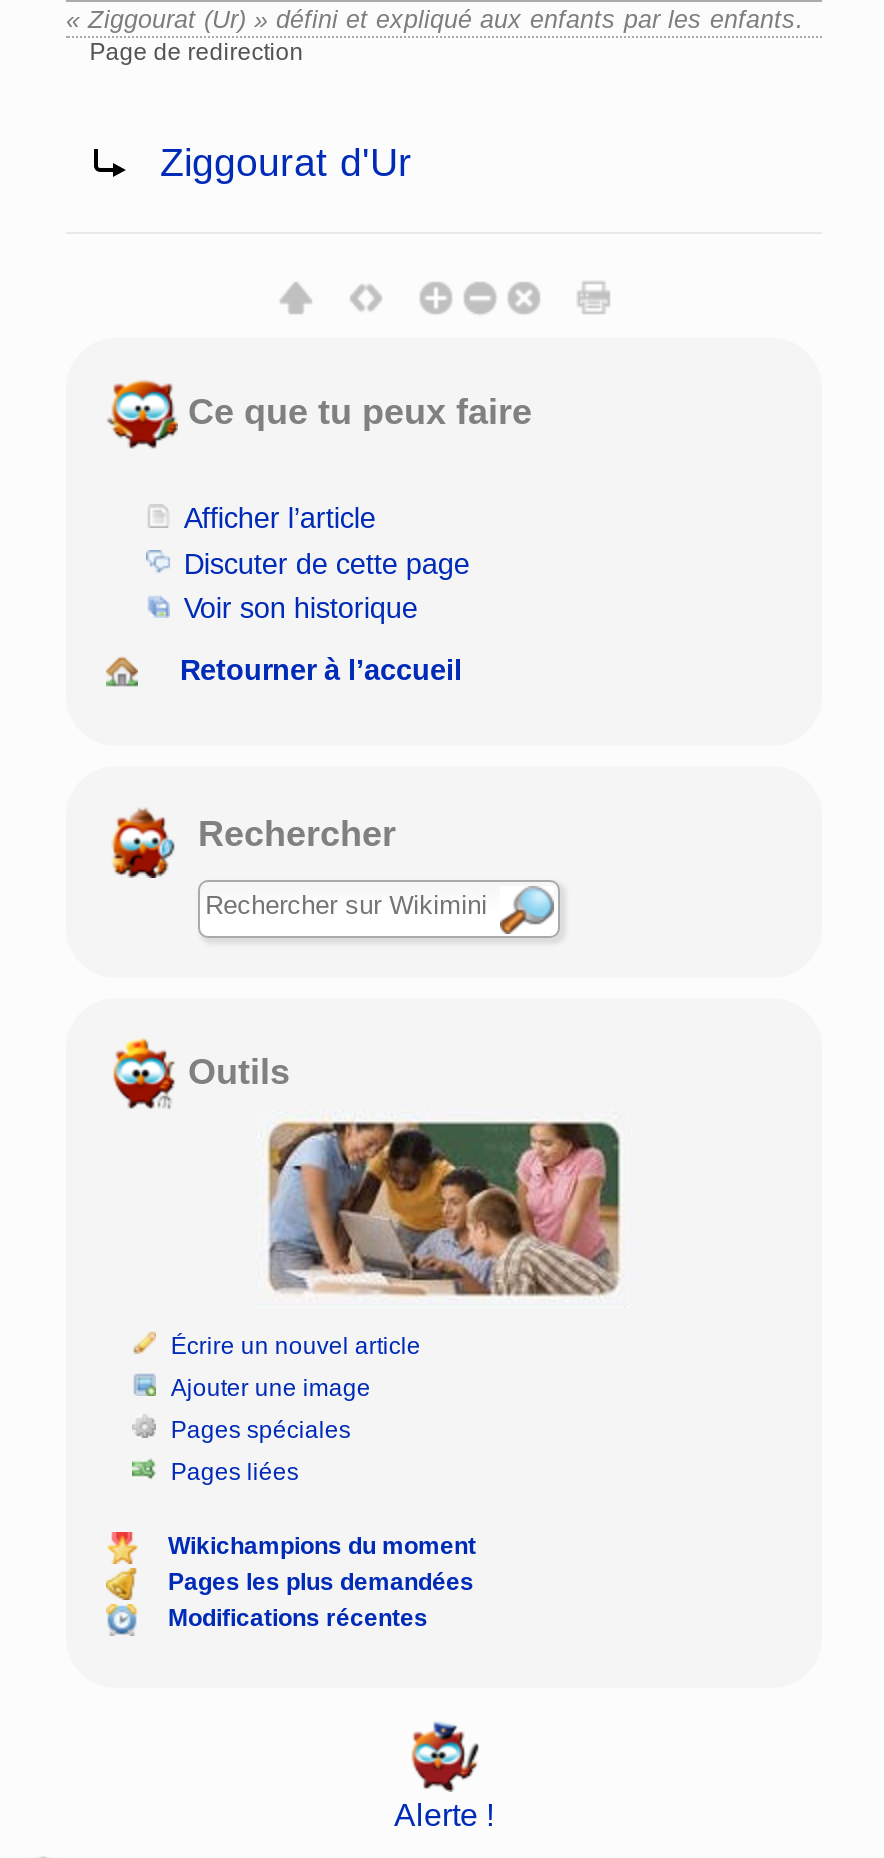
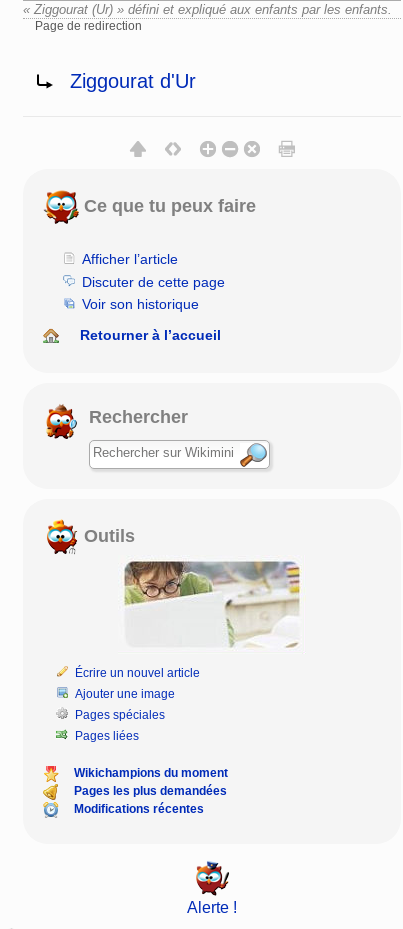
- [image]
+ [image]
